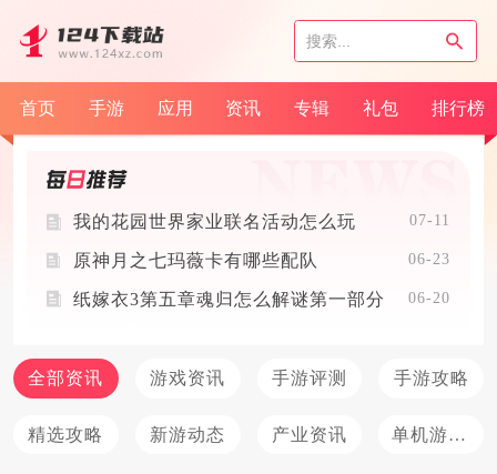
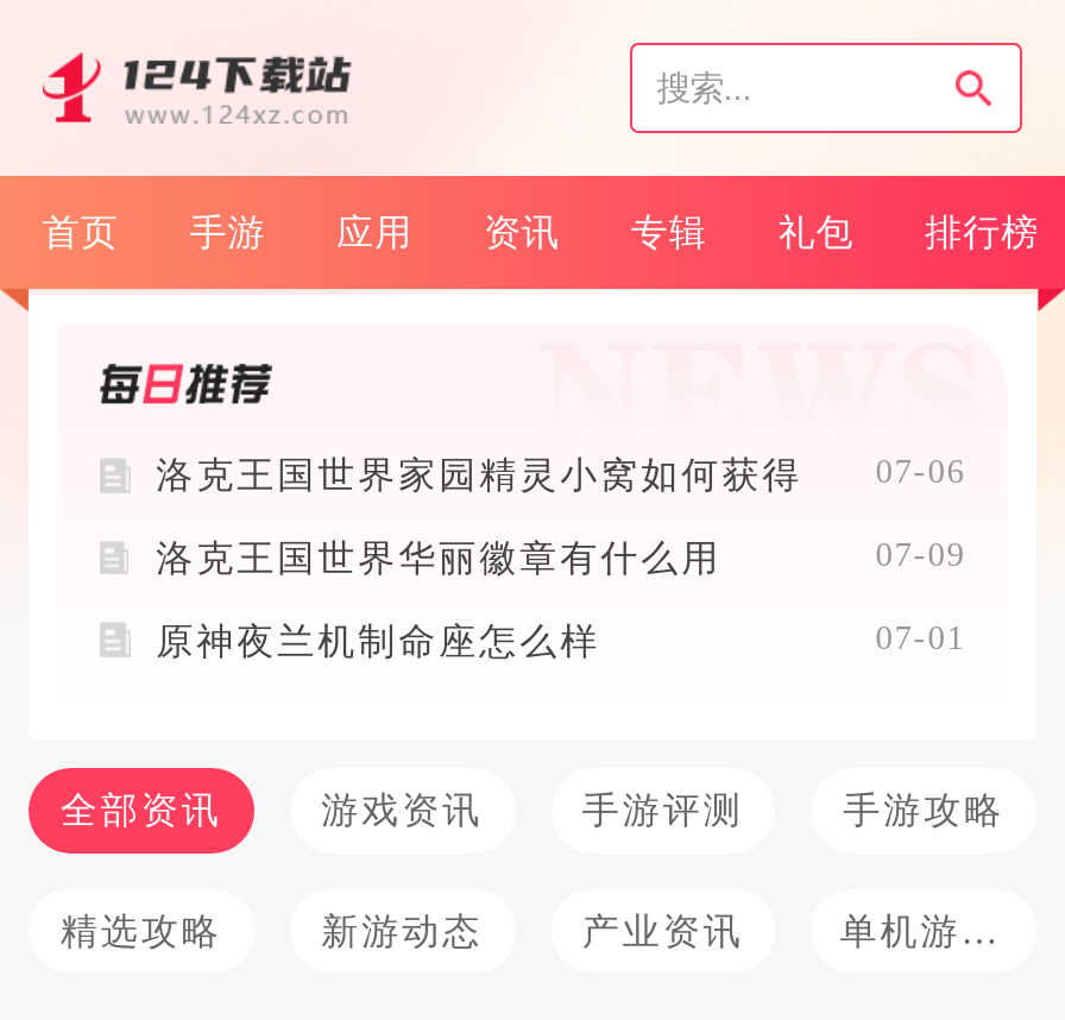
- 我的花园世界家业联名活动怎么玩
- 07-11
+ 洛克王国世界家园精灵小窝如何获得
+ 07-06

- 原神月之七玛薇卡有哪些配队
- 06-23
+ 洛克王国世界华丽徽章有什么用
+ 07-09

- 纸嫁衣3第五章魂归怎么解谜第一部分
- 06-20
+ 原神夜兰机制命座怎么样
+ 07-01
